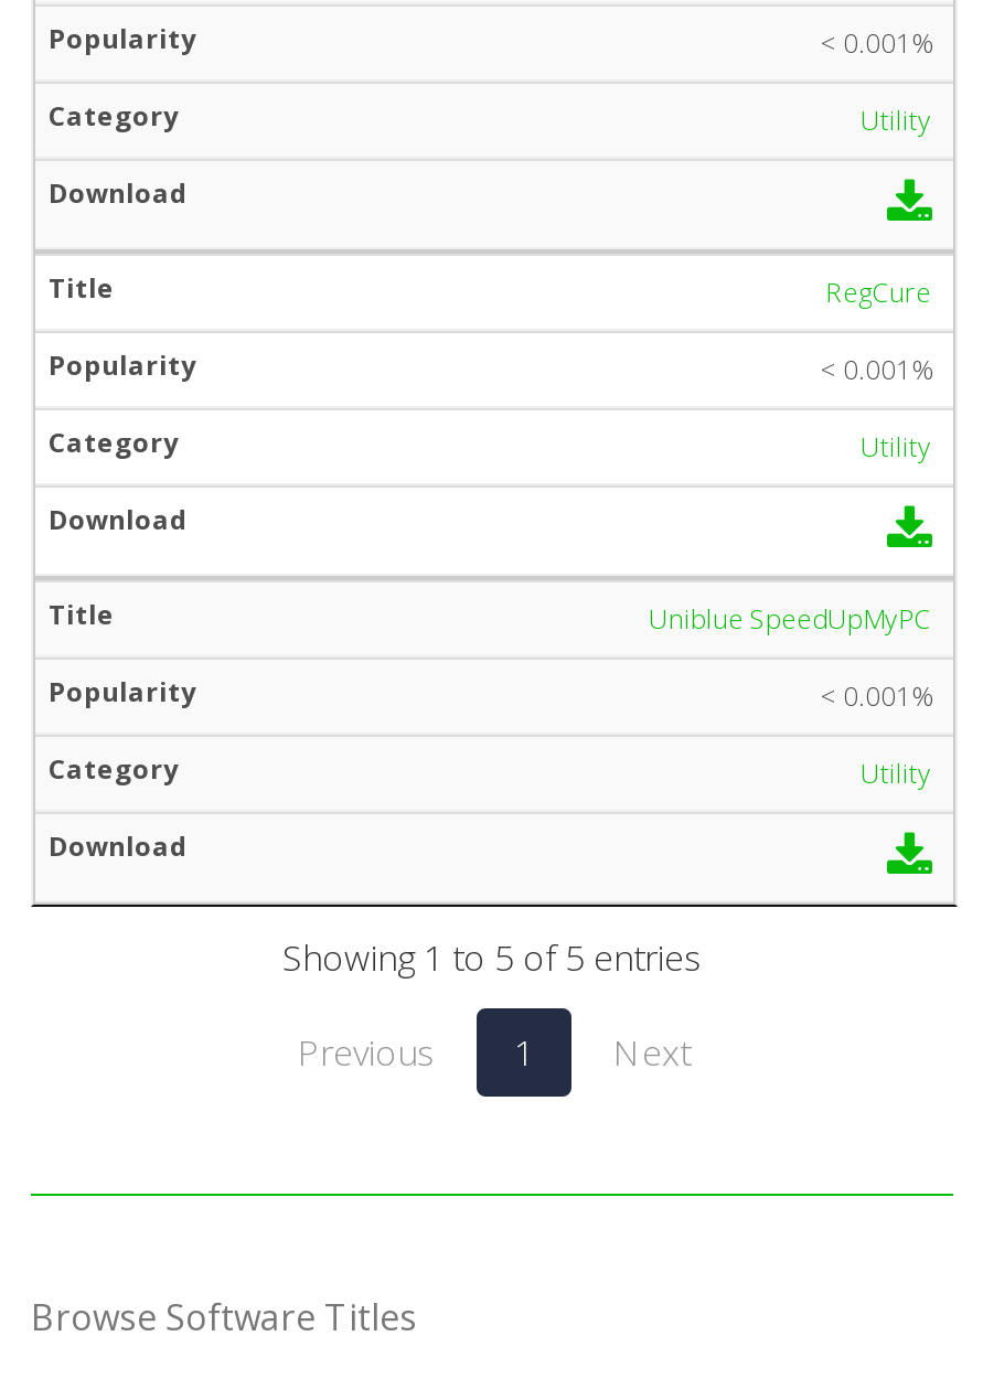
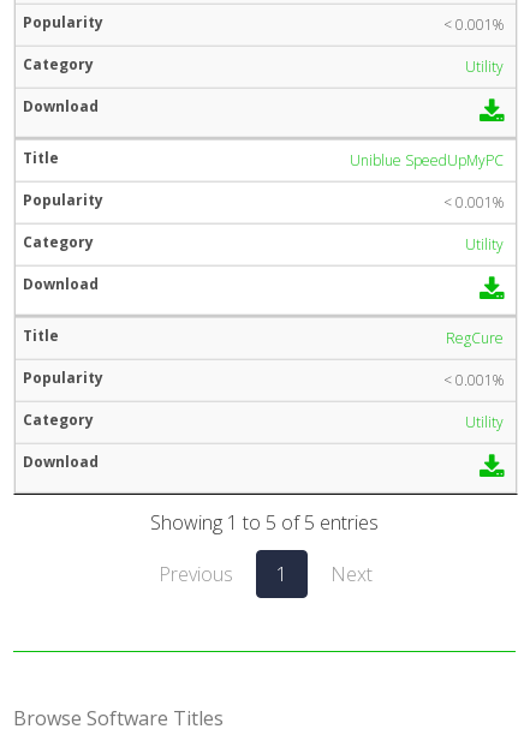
moved down: RegCure

moved up: Uniblue SpeedUpMyPC
